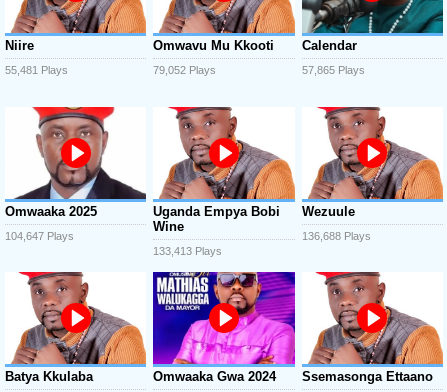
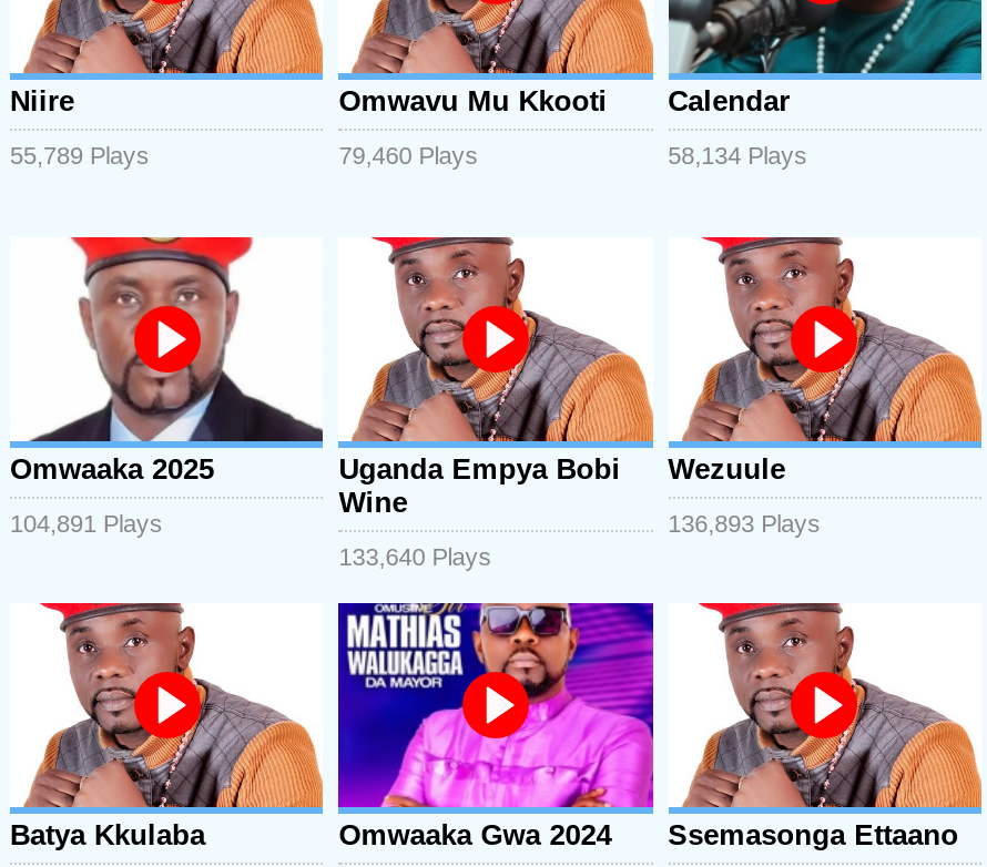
- 55,481 Plays
+ 55,789 Plays

- 79,052 Plays
+ 79,460 Plays

- 57,865 Plays
+ 58,134 Plays

- 104,647 Plays
+ 104,891 Plays

- 136,688 Plays
+ 136,893 Plays

- 133,413 Plays
+ 133,640 Plays
